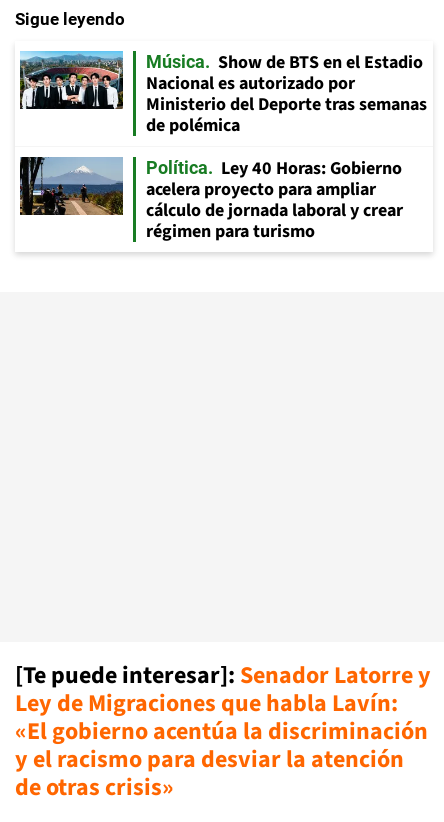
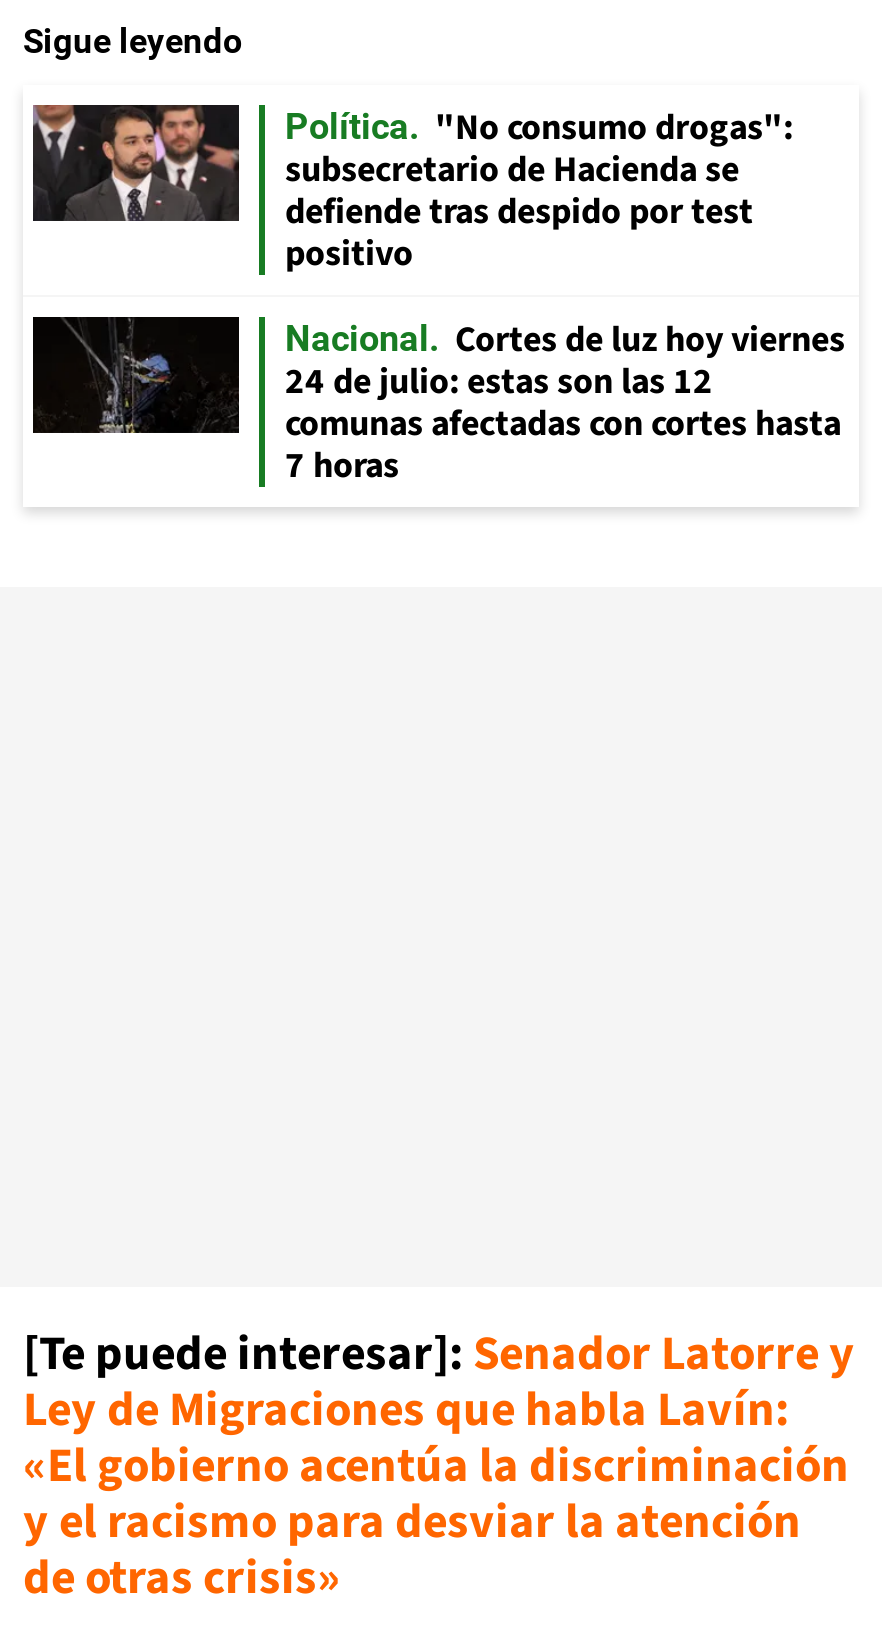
- [image]
+ [image]

- Música
- Show de BTS en el Estadio
- Nacional es autorizado por
- Ministerio del Deporte tras semanas
- de polémica

- [image]
- Ley 40 Horas: Gobierno
- acelera proyecto para ampliar
- cálculo de jornada laboral y crear
- régimen para turismo
+ [image]
+ "No consumo drogas":
+ subsecretario de Hacienda se
+ defiende tras despido por test
+ positivo
+ Nacional
+ Cortes de luz hoy viernes
+ 24 de julio: estas son las 12
+ comunas afectadas con cortes hasta
+ 7 horas

moved up: Política
